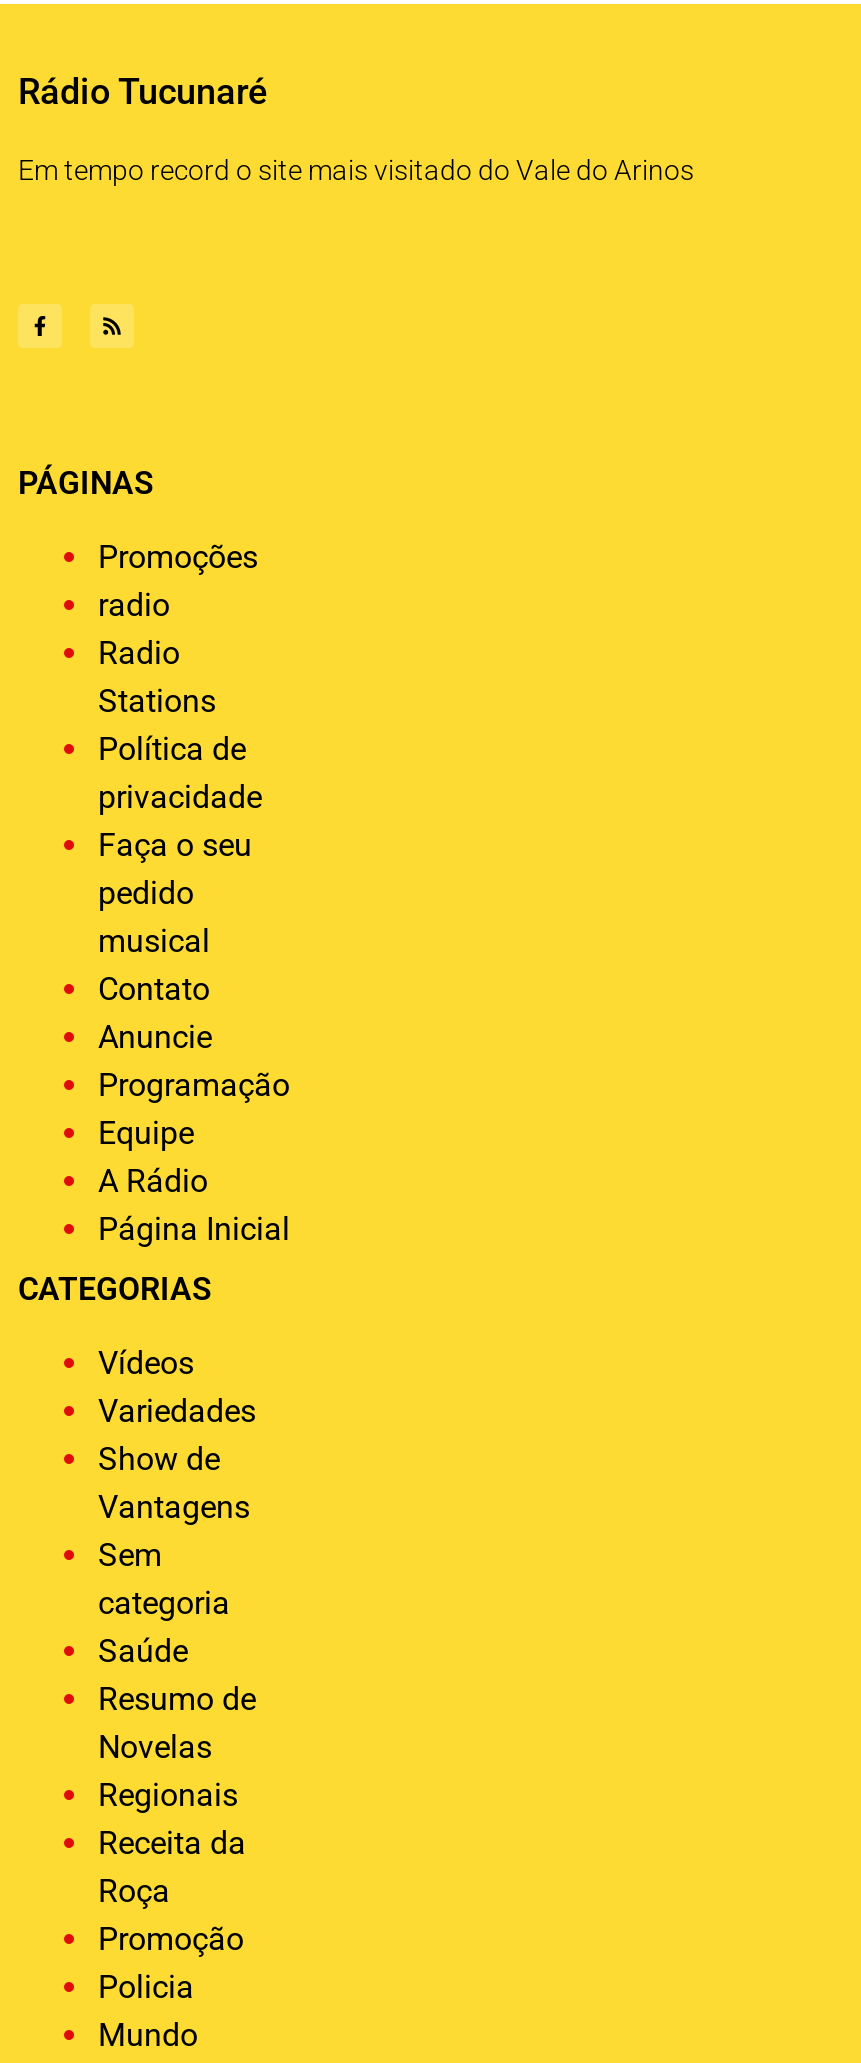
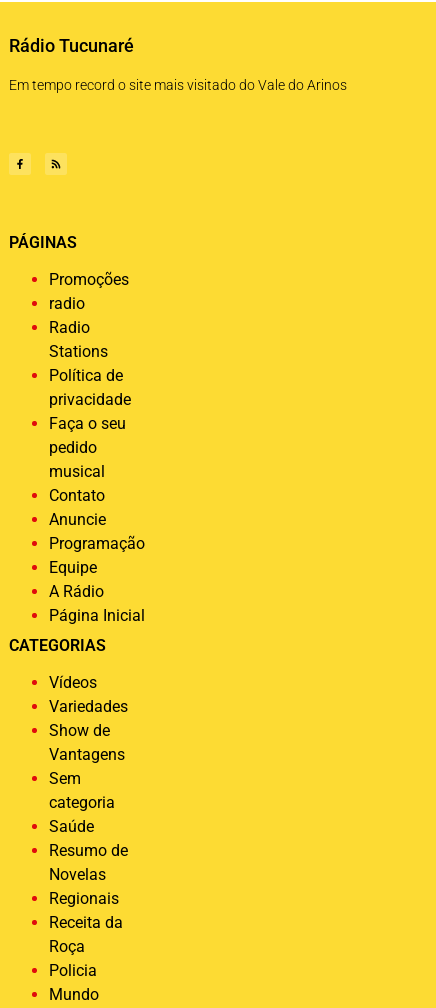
- Promoção
